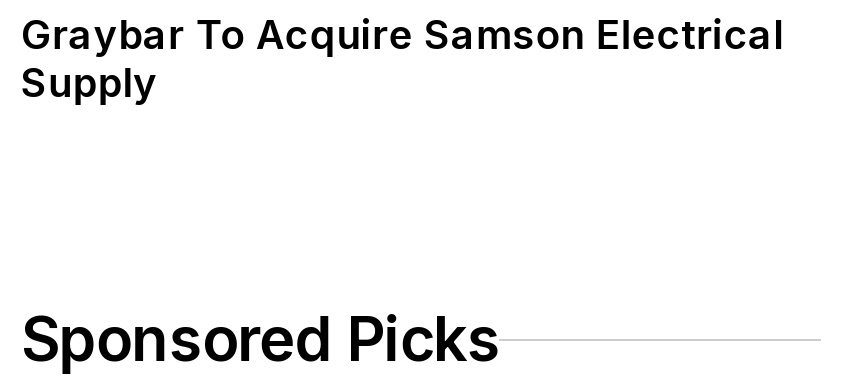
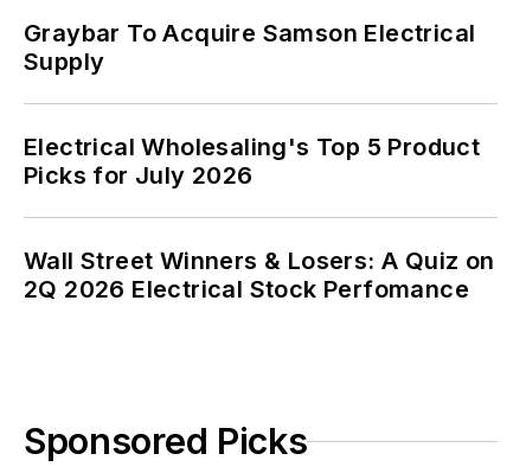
+ Electrical Wholesaling's Top 5 Product
+ Picks for July 2026
+ Wall Street Winners & Losers: A Quiz on
+ 2Q 2026 Electrical Stock Perfomance
